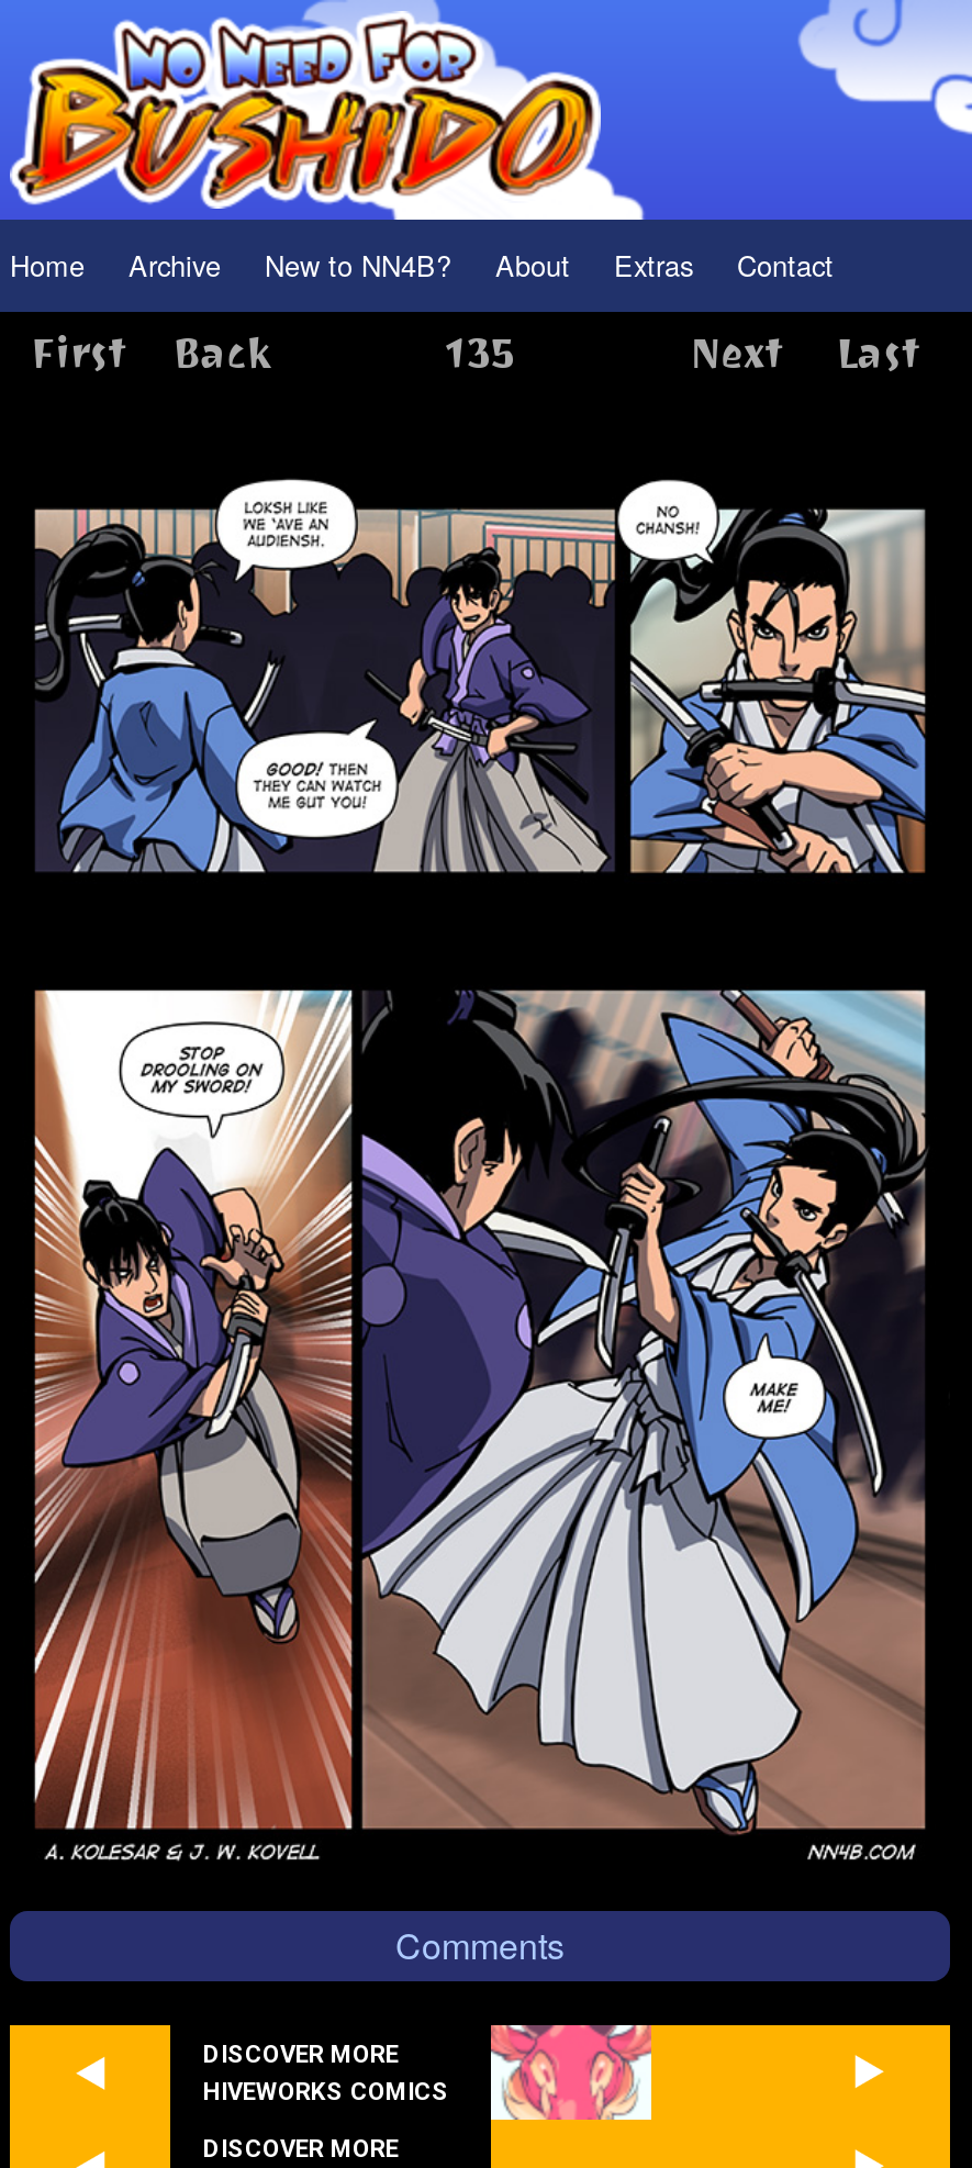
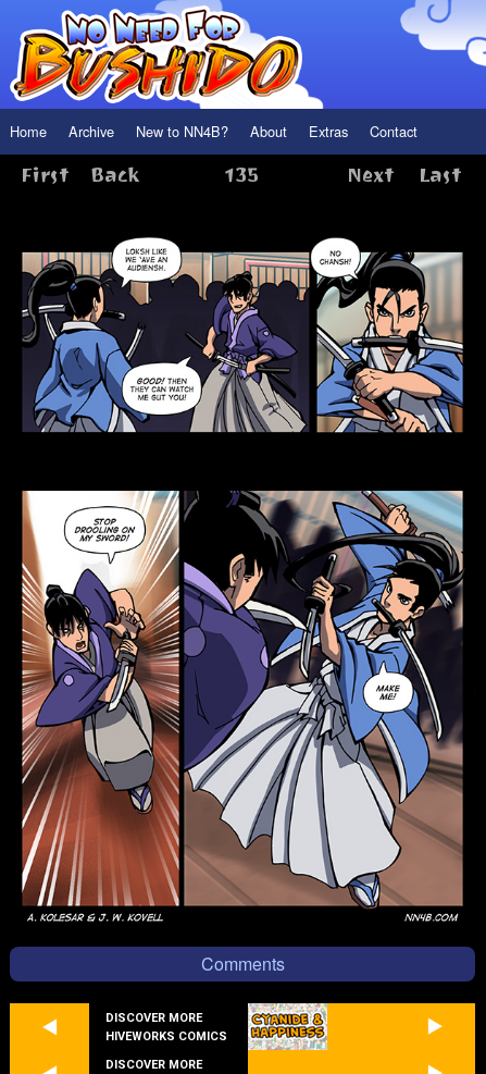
- [image]
+ [image]
